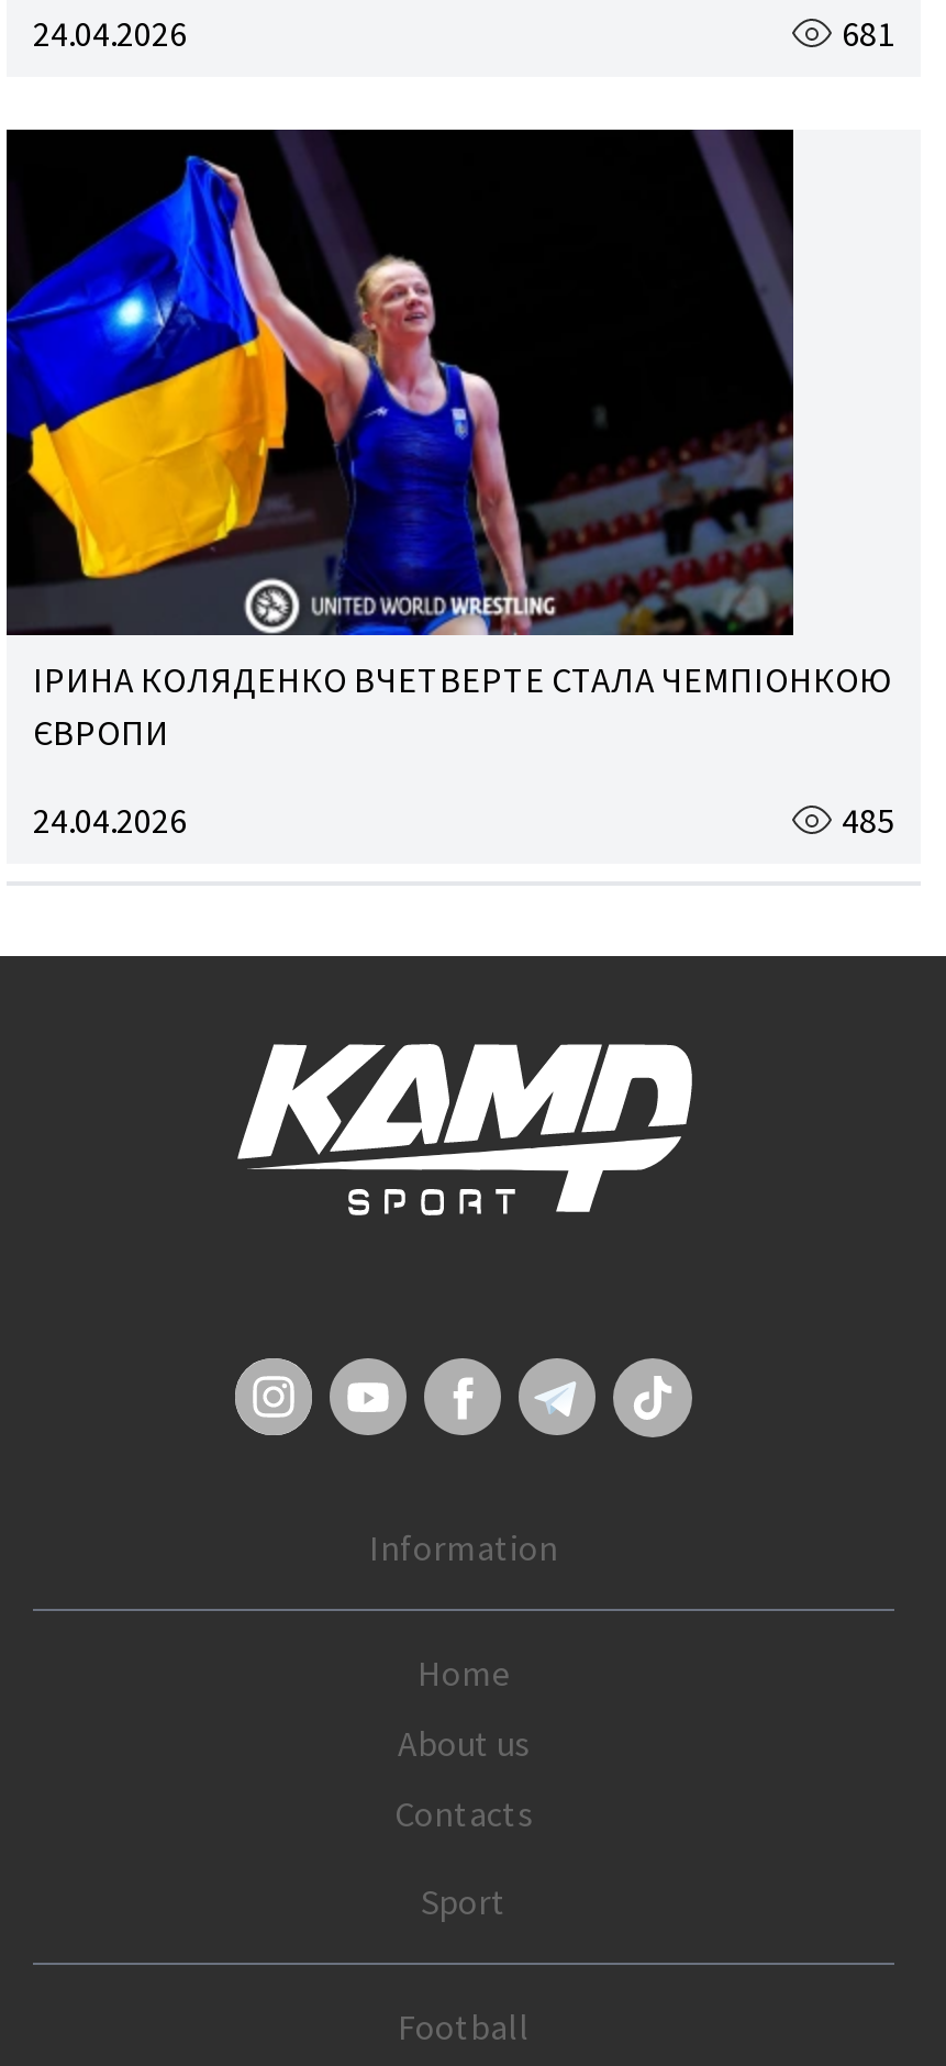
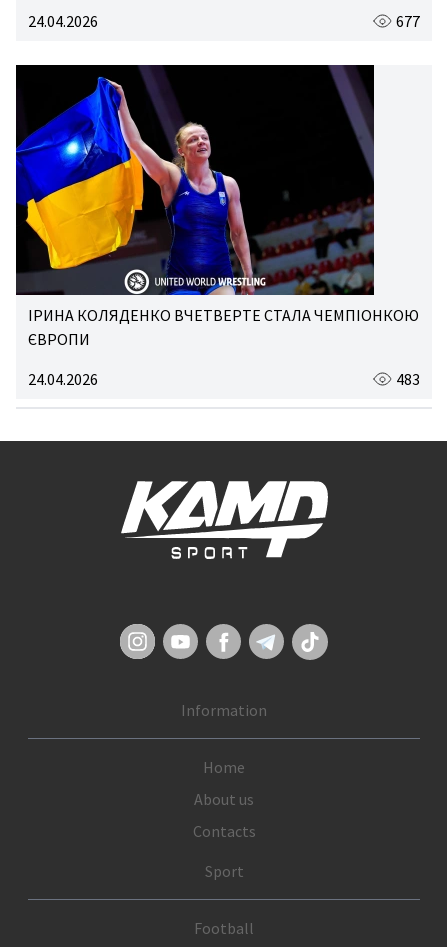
- 681
+ 677

- 485
+ 483
